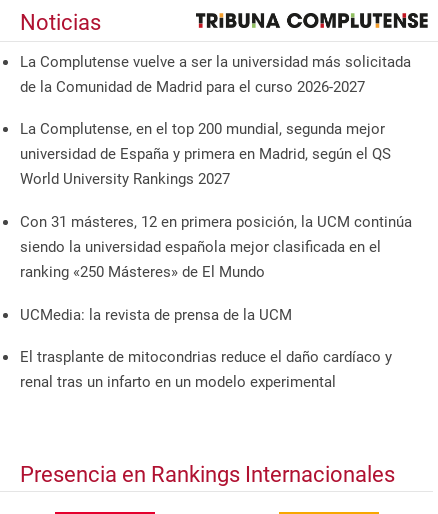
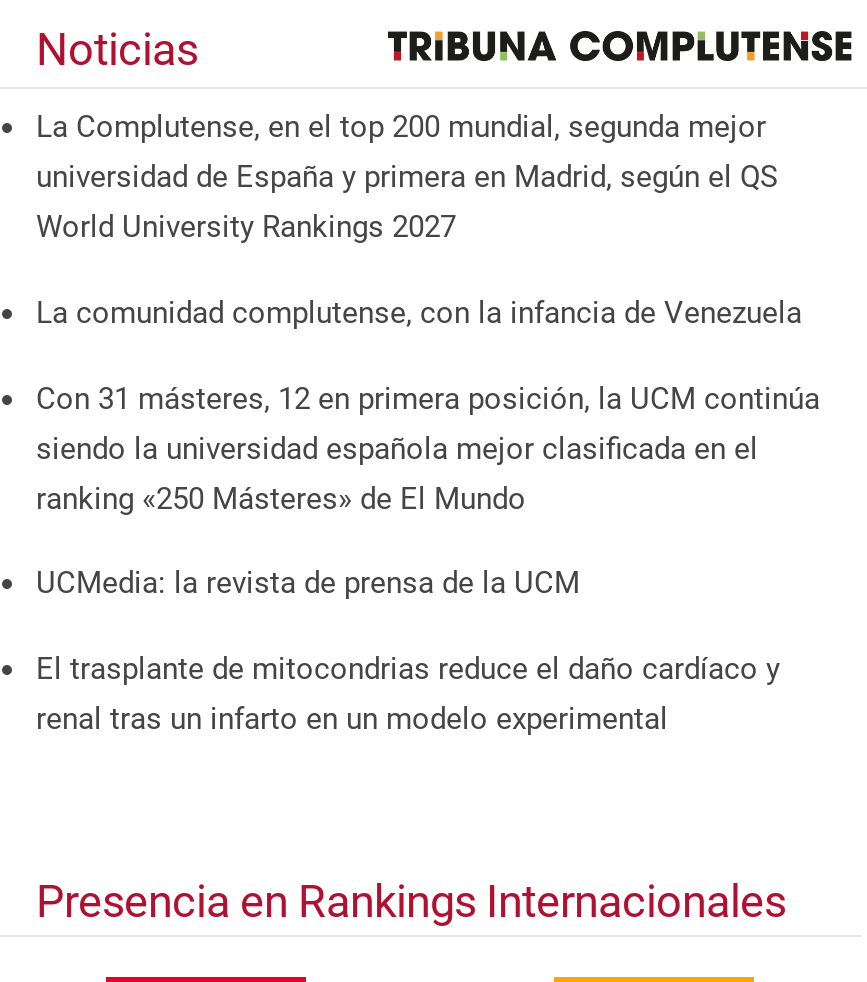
- La Complutense vuelve a ser la universidad más solicitada
- de la Comunidad de Madrid para el curso 2026-2027

moved up: La Complutense, en el top 200 mundial, segunda mejor | universidad de España y primera en Madrid, según el QS | World University Rankings 2027

+ La comunidad complutense, con la infancia de Venezuela
